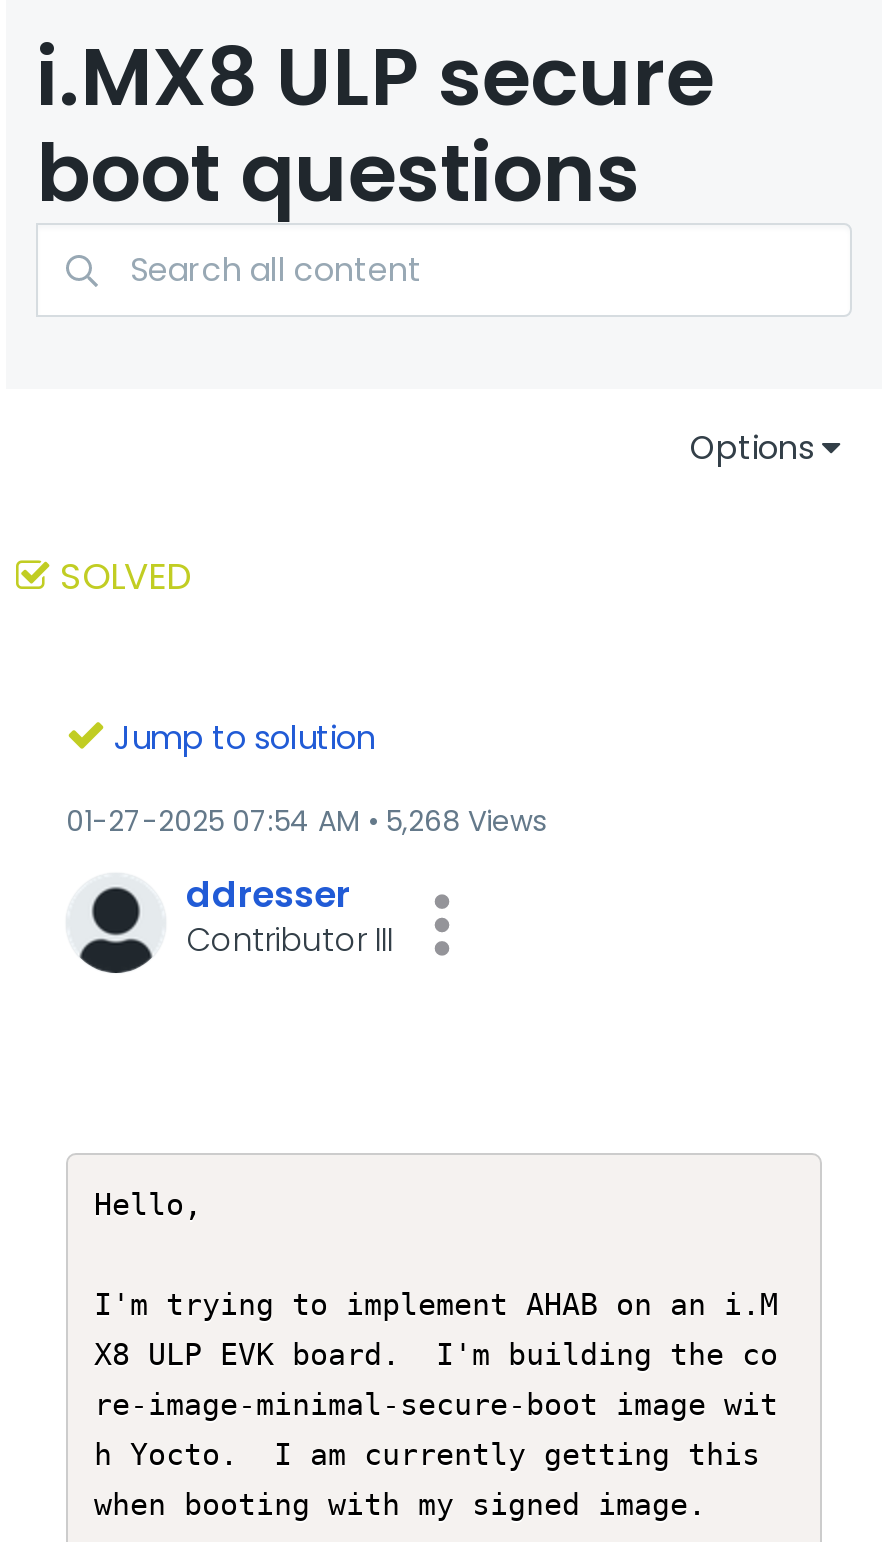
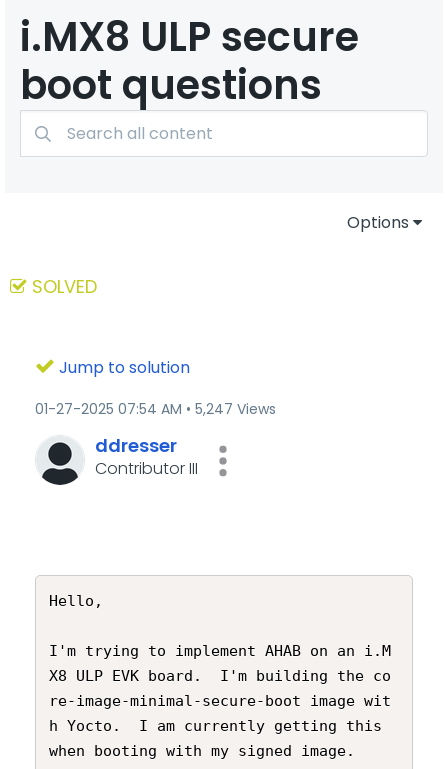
- 01-27-2025 07:54 AM 5,268 Views
+ 01-27-2025 07:54 AM 5,247 Views
